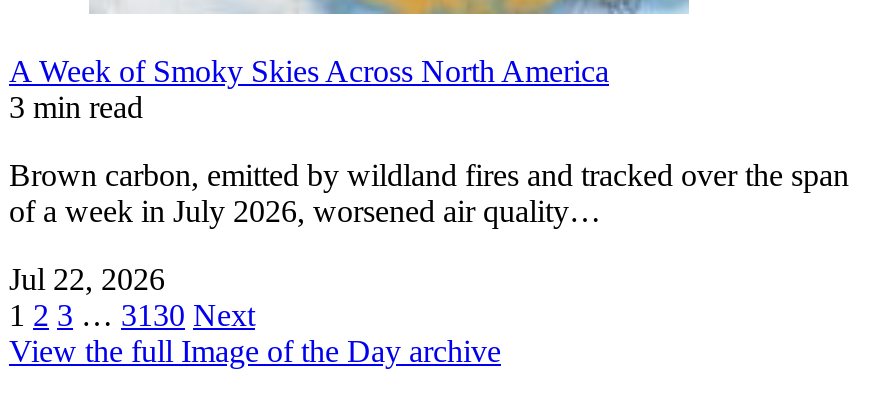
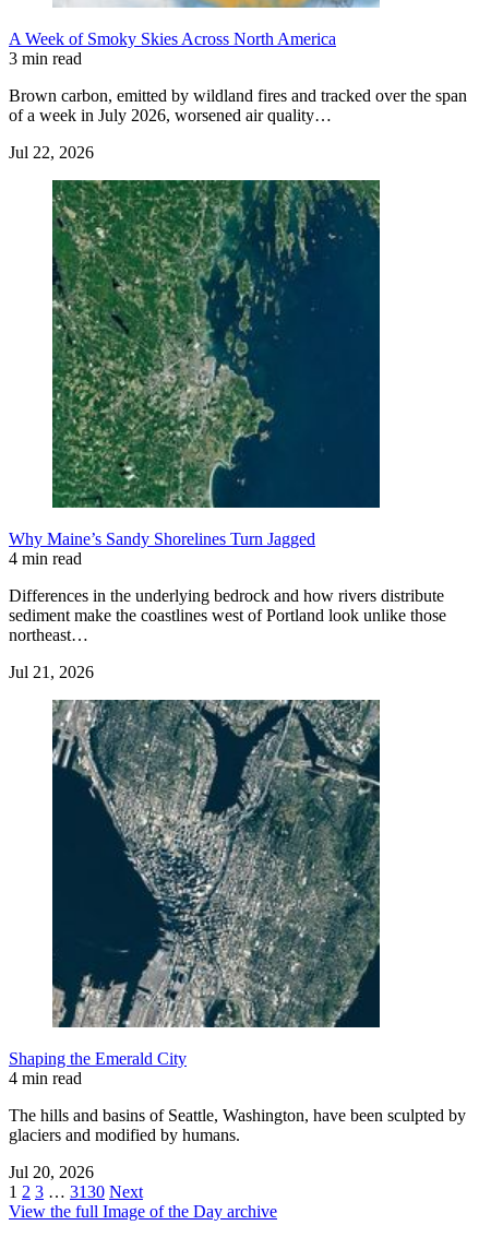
+ [image]
+ Why Maine’s Sandy Shorelines Turn Jagged
+ 4 min read
+ Differences in the underlying bedrock and how rivers distribute
+ sediment make the coastlines west of Portland look unlike those
+ northeast…
+ Jul 21, 2026

+ [image]
+ Shaping the Emerald City
+ 4 min read
+ The hills and basins of Seattle, Washington, have been sculpted by
+ glaciers and modified by humans.
+ Jul 20, 2026
